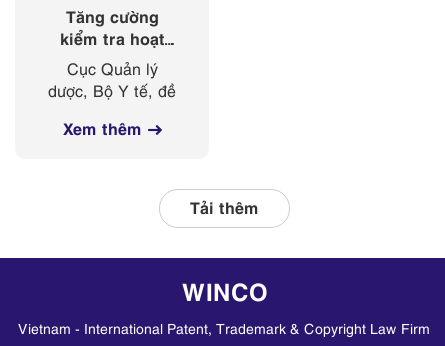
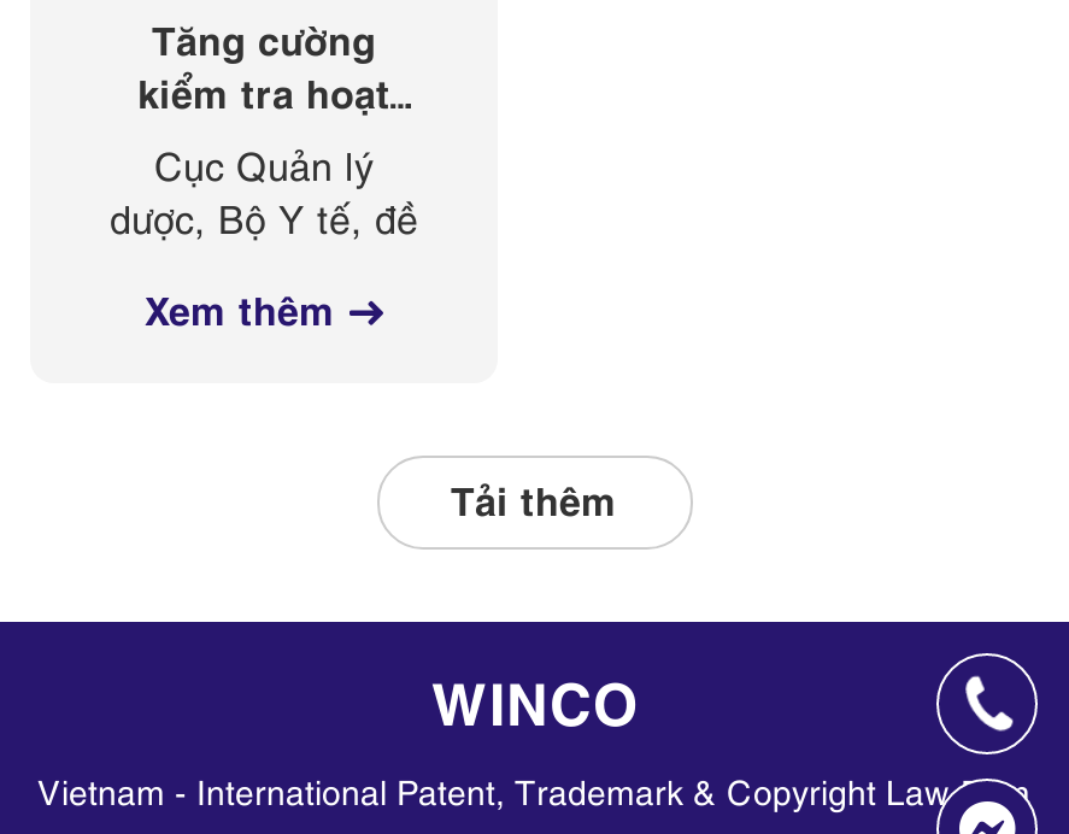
+ [image]
